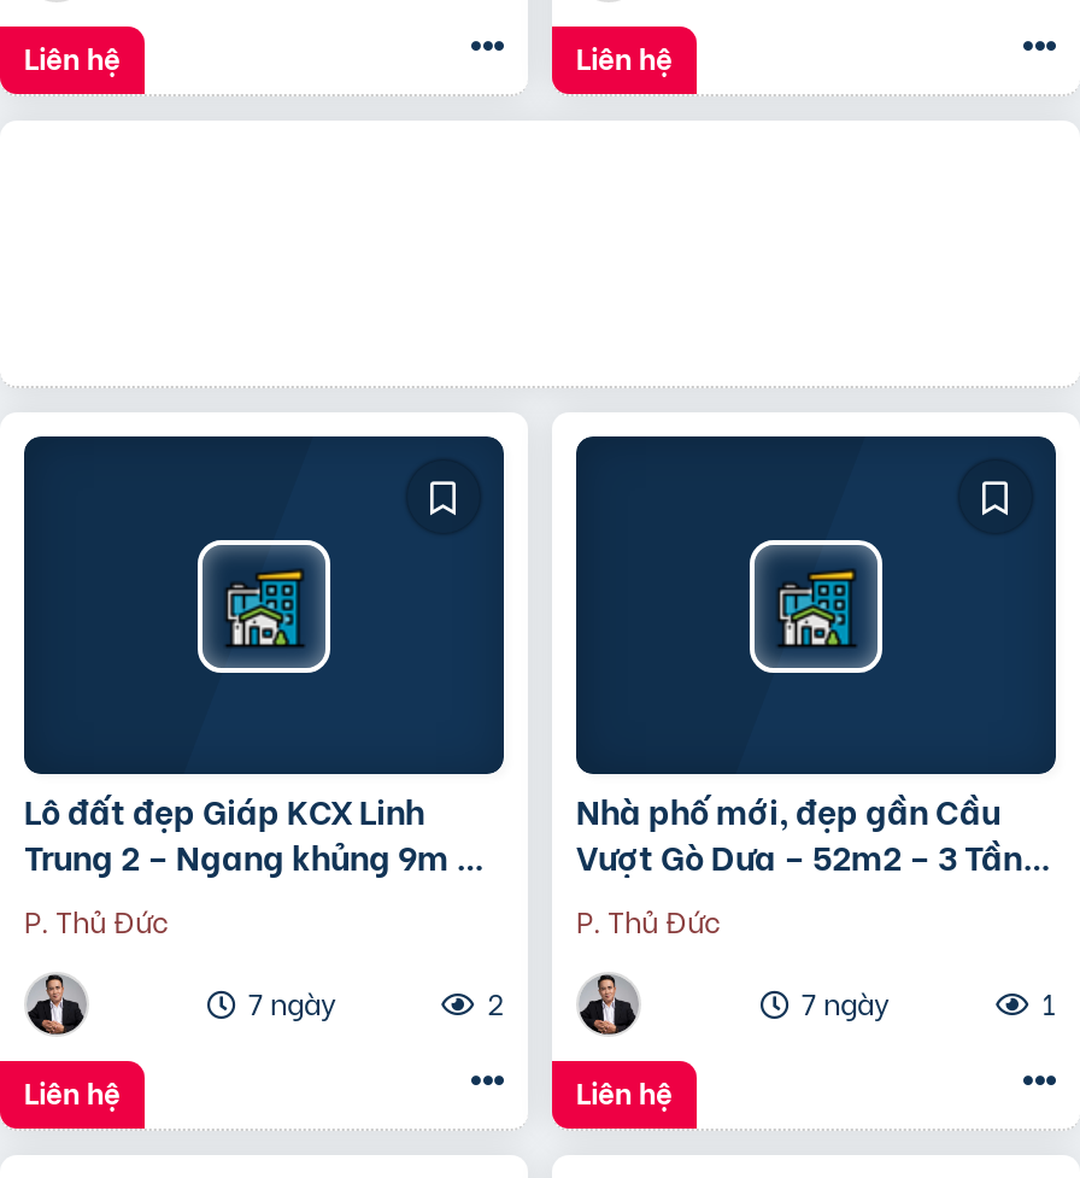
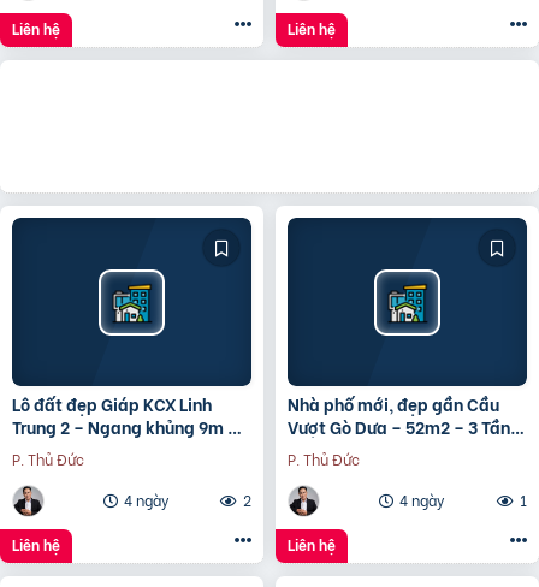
- 7 ngày
+ 4 ngày

- 7 ngày
+ 4 ngày
